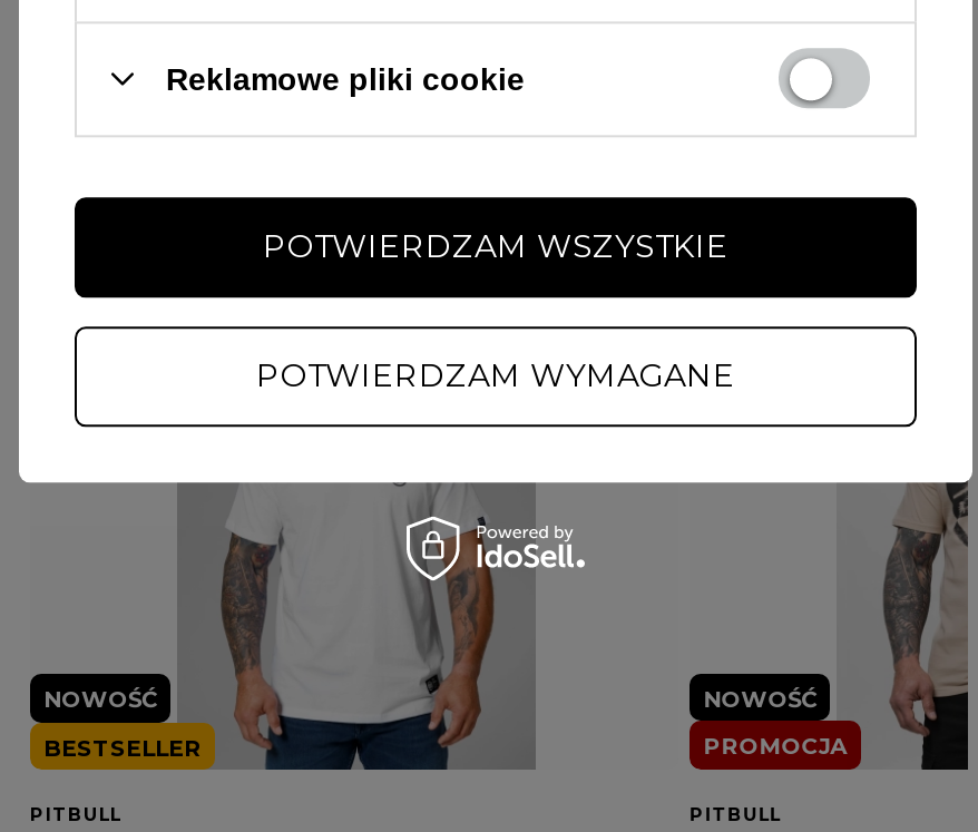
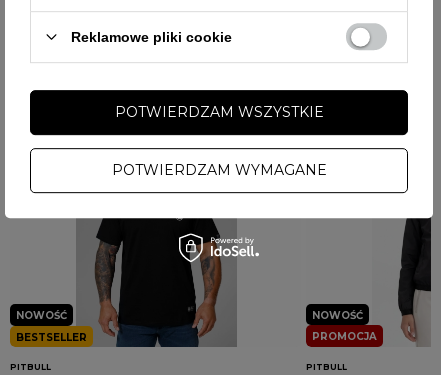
- [image]
+ [image]

- [image]
+ [image]
